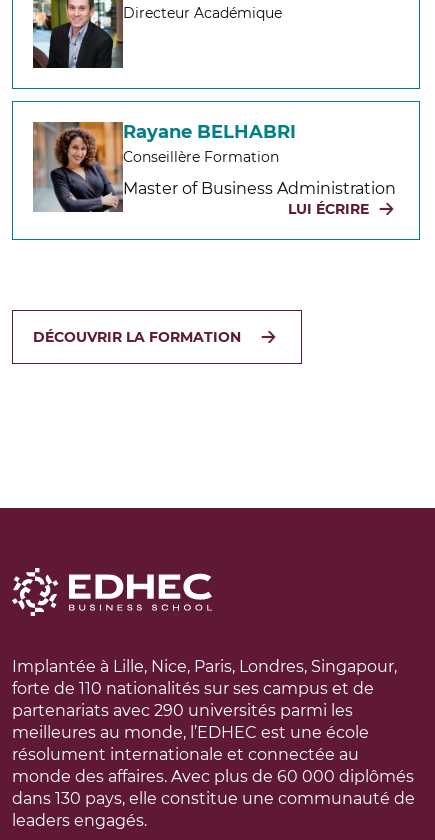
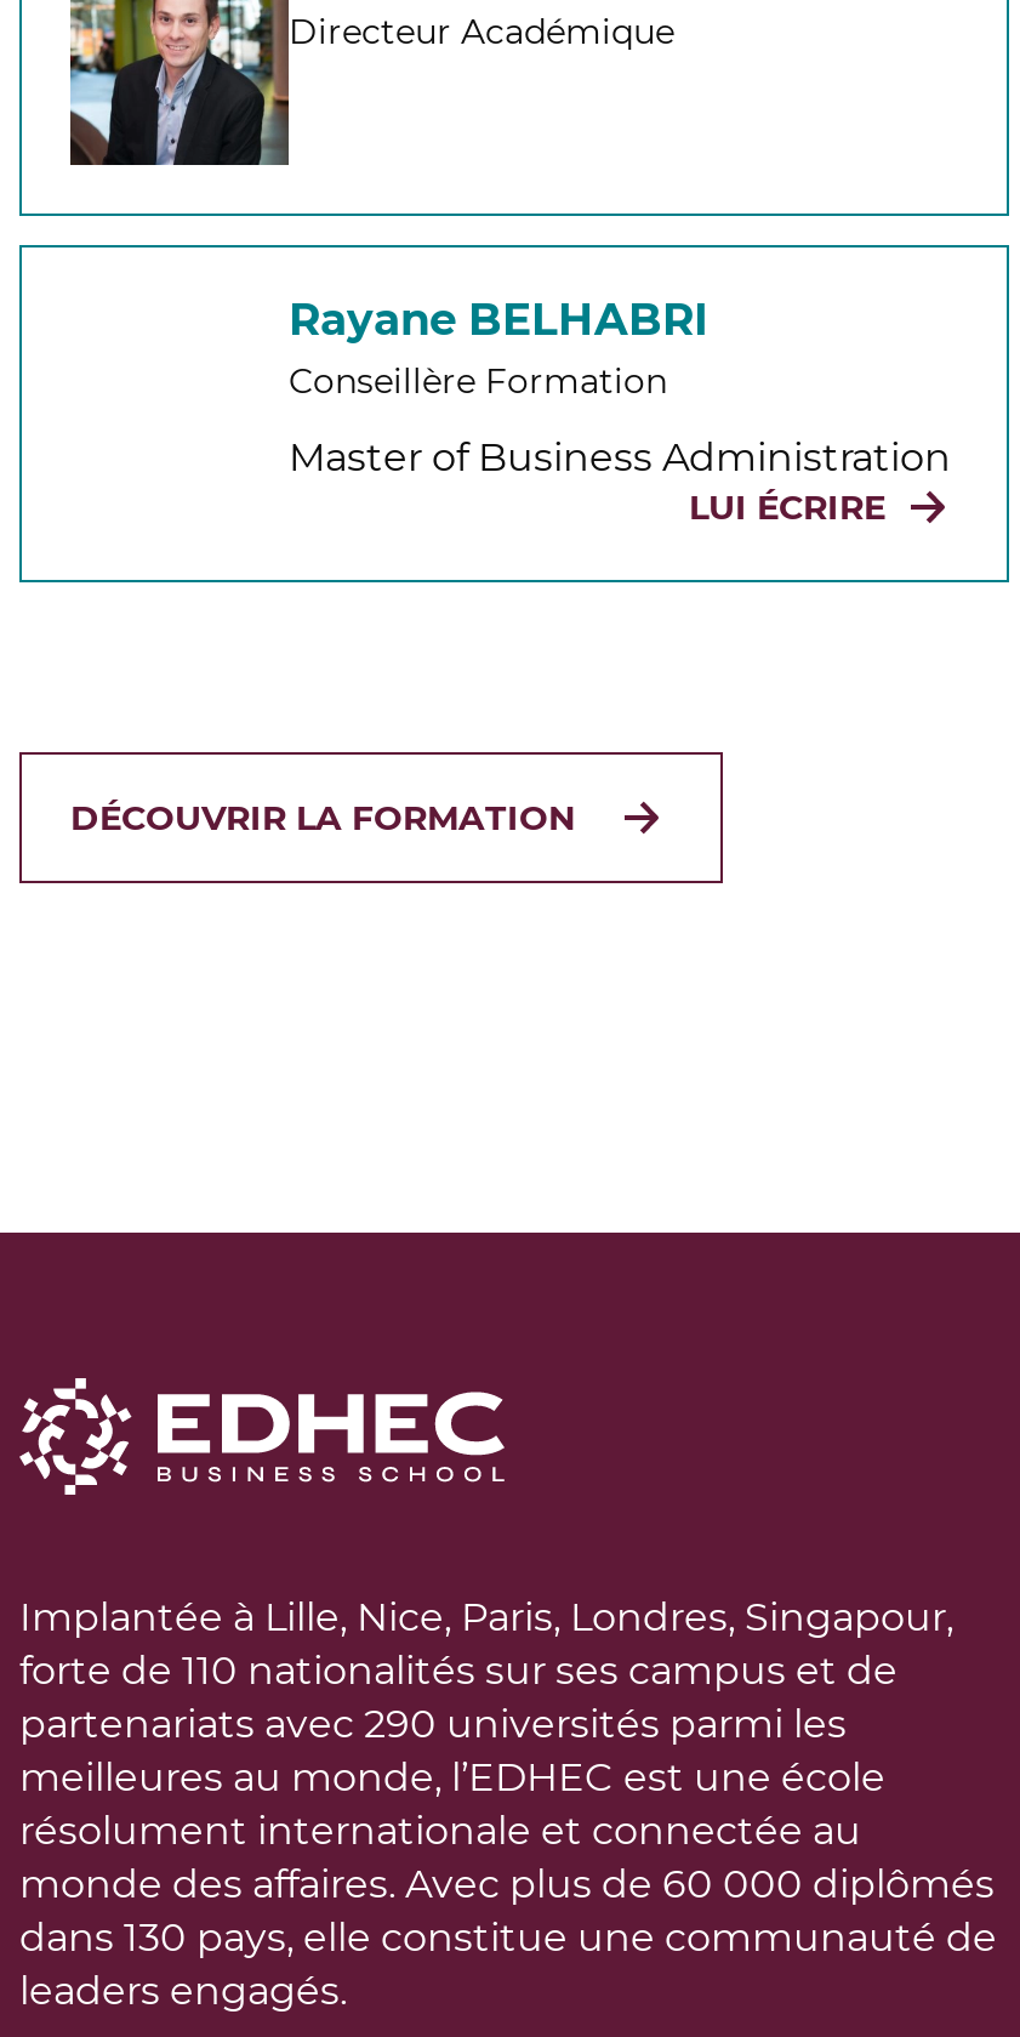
- [image]
